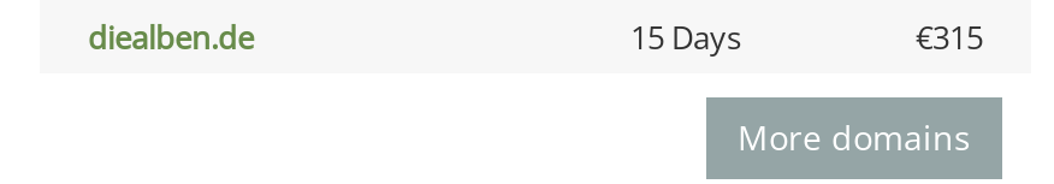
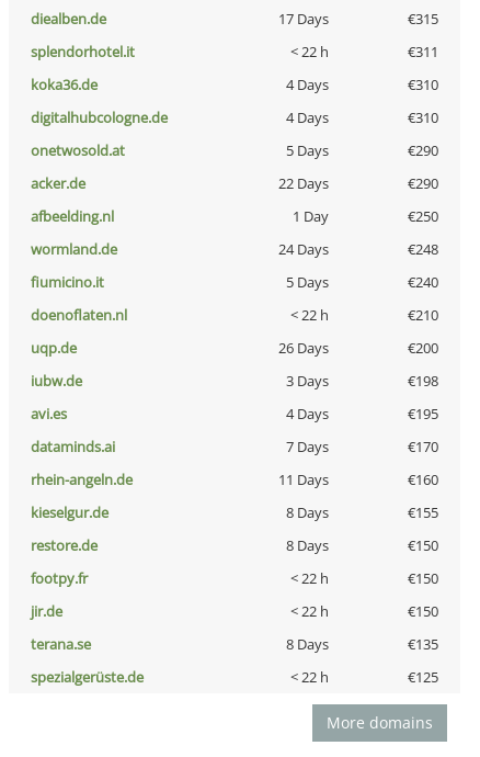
- 15 Days
+ 17 Days

+ splendorhotel.it
+ < 22 h
+ €311
+ koka36.de
+ 4 Days
+ €310
+ digitalhubcologne.de
+ 4 Days
+ €310
+ onetwosold.at
+ 5 Days
+ €290
+ acker.de
+ 22 Days
+ €290
+ afbeelding.nl
+ 1 Day
+ €250
+ wormland.de
+ 24 Days
+ €248
+ fiumicino.it
+ 5 Days
+ €240
+ doenoflaten.nl
+ < 22 h
+ €210
+ uqp.de
+ 26 Days
+ €200
+ iubw.de
+ 3 Days
+ €198
+ avi.es
+ 4 Days
+ €195
+ dataminds.ai
+ 7 Days
+ €170
+ rhein-angeln.de
+ 11 Days
+ €160
+ kieselgur.de
+ 8 Days
+ €155
+ restore.de
+ 8 Days
+ €150
+ footpy.fr
+ < 22 h
+ €150
+ jir.de
+ < 22 h
+ €150
+ terana.se
+ 8 Days
+ €135
+ spezialgerüste.de
+ < 22 h
+ €125
